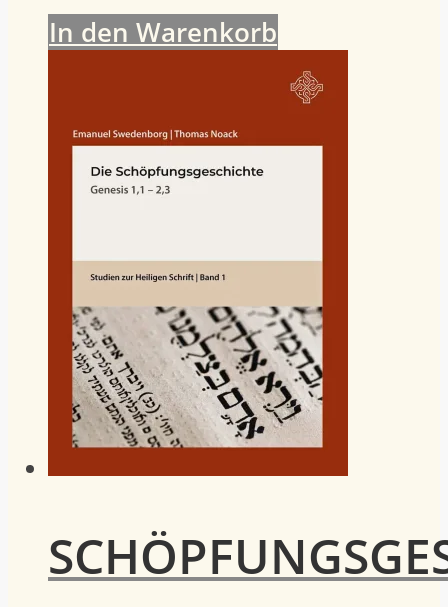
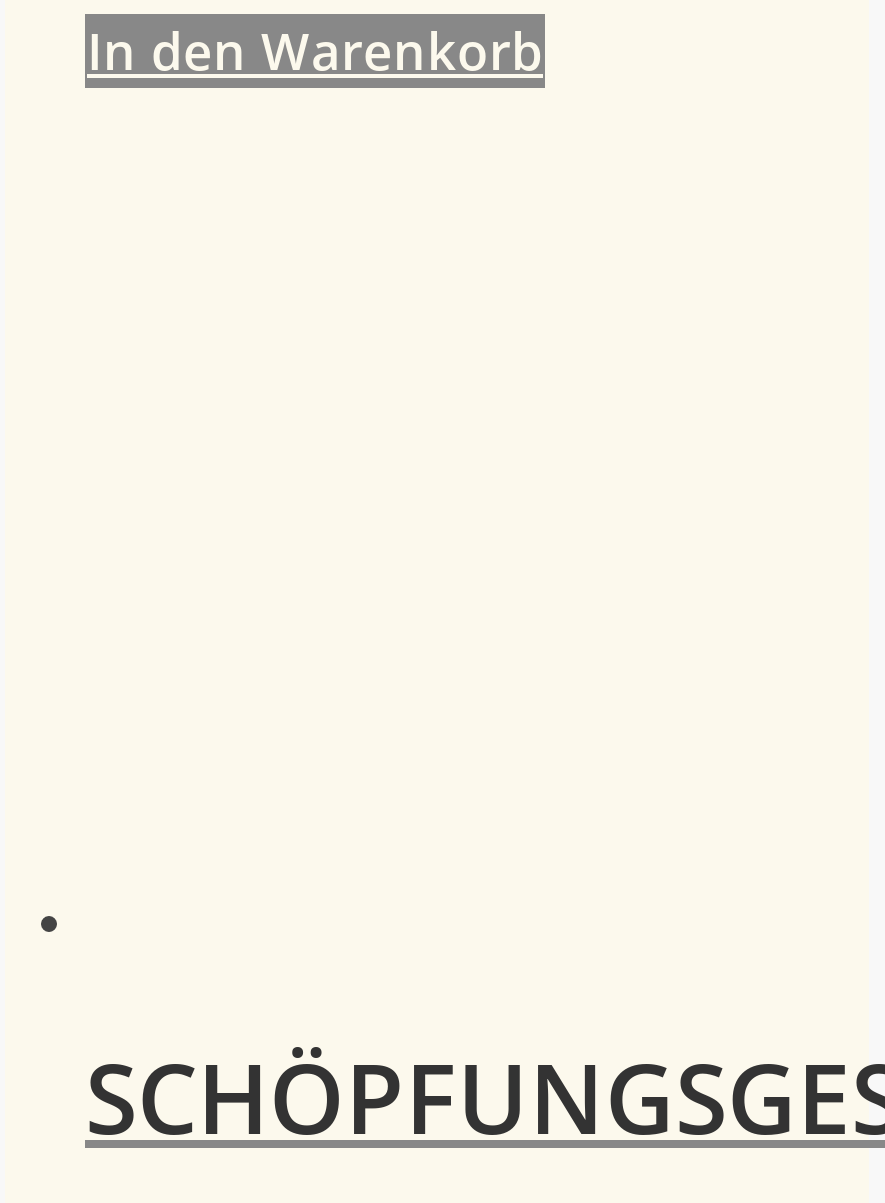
- [image]
